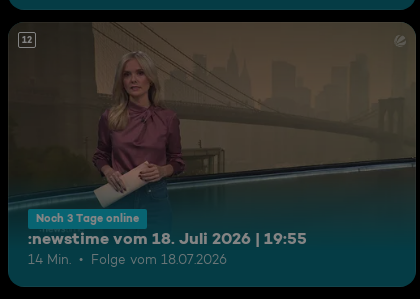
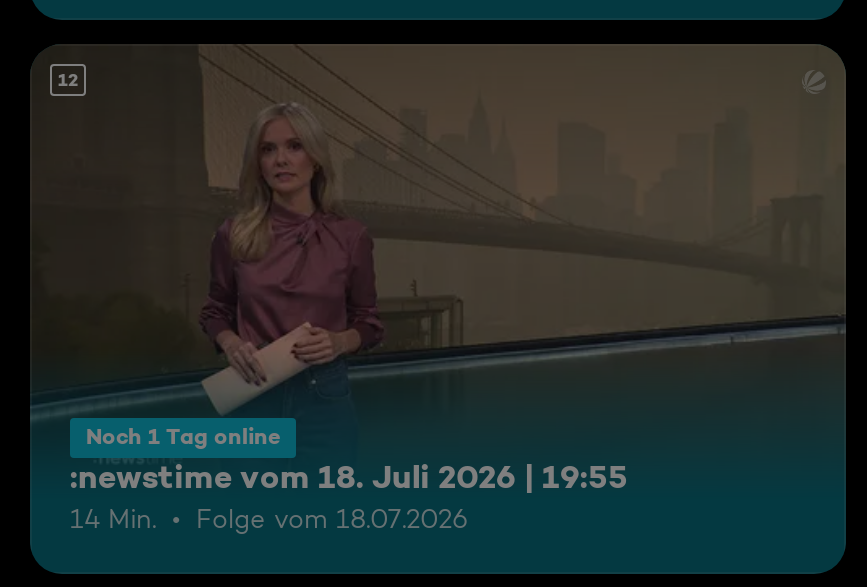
- Noch 3 Tage online
+ Noch 1 Tag online
